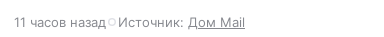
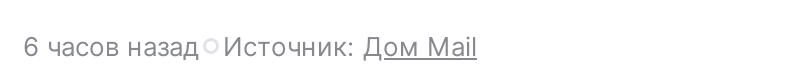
- 11 часов назад Источник: Дом Mail
+ 6 часов назад Источник: Дом Mail
